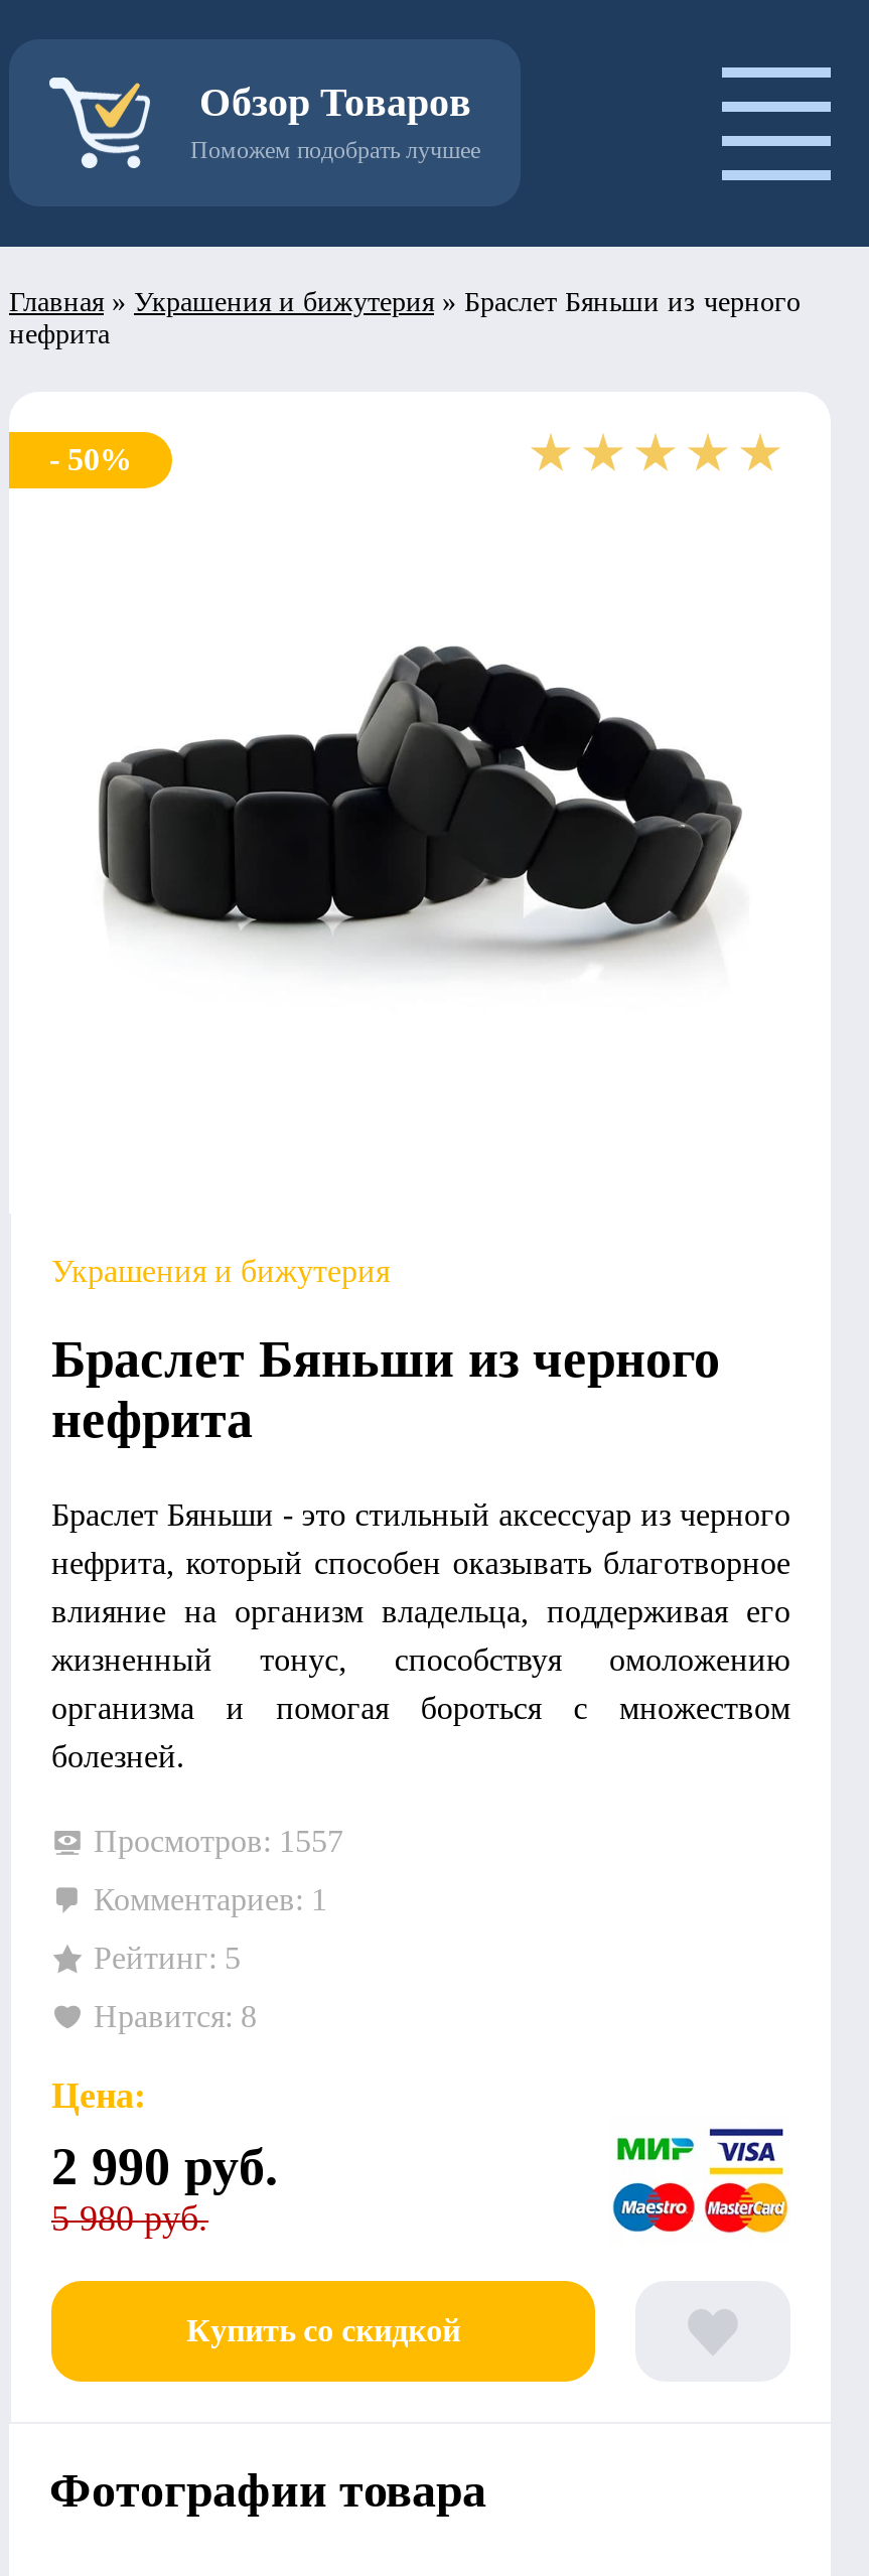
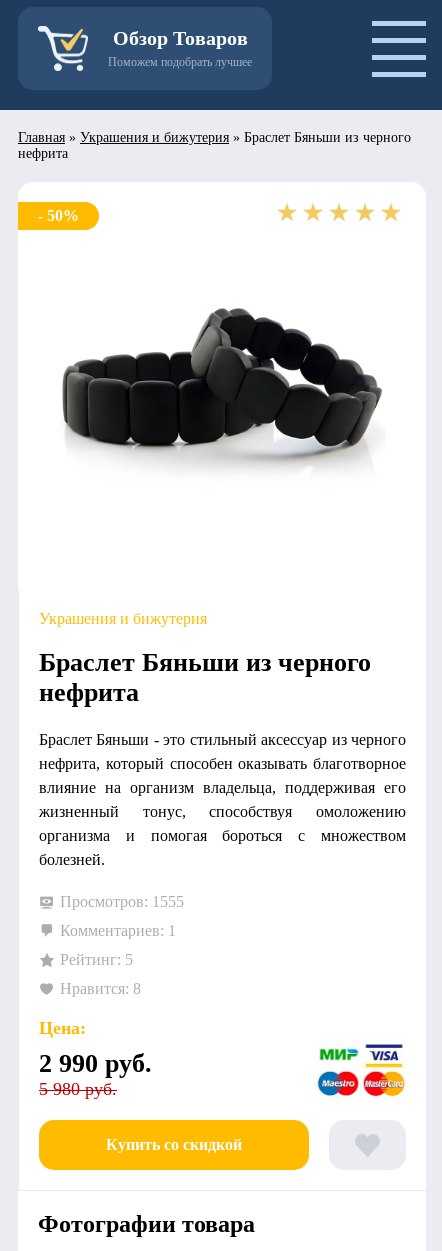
- Просмотров: 1557
+ Просмотров: 1555
